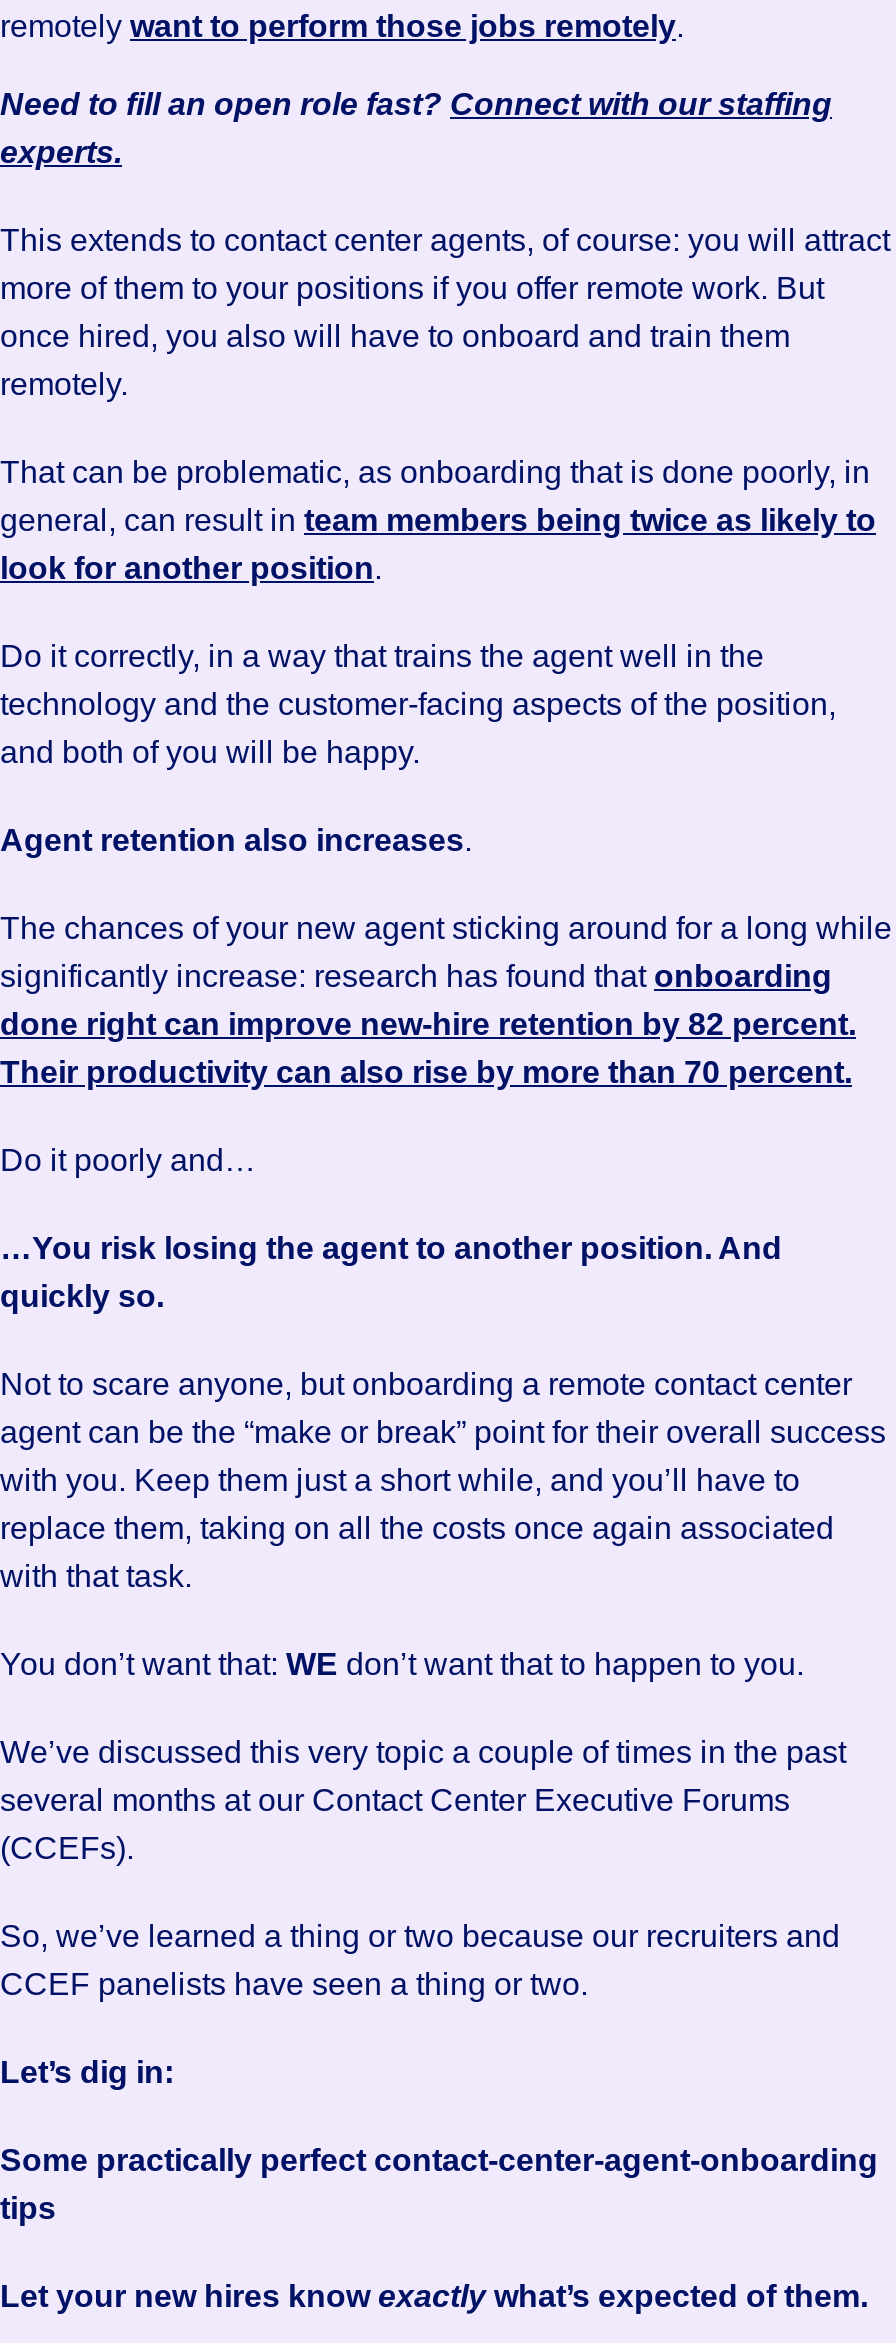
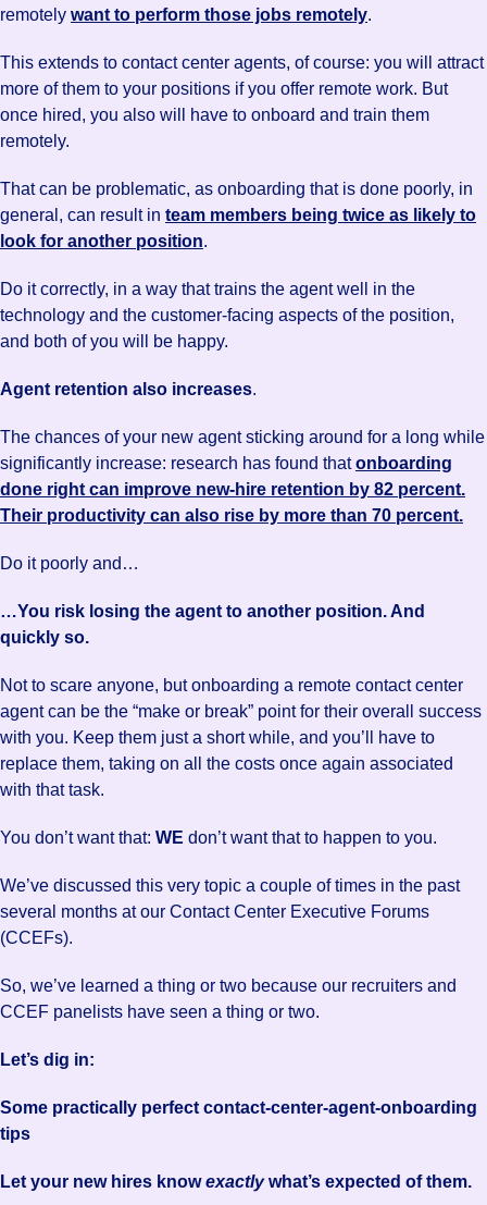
- Need to fill an open role fast? Connect with our staffing
- experts.
